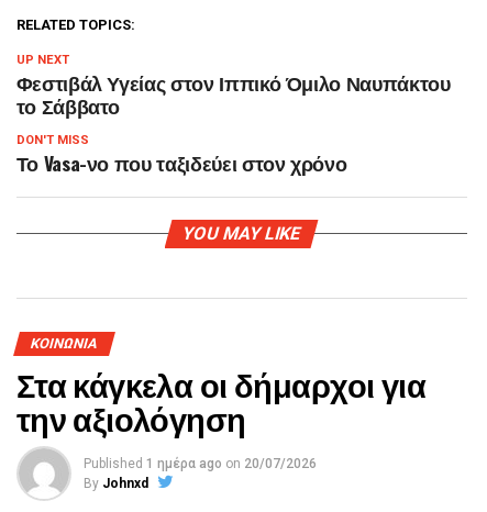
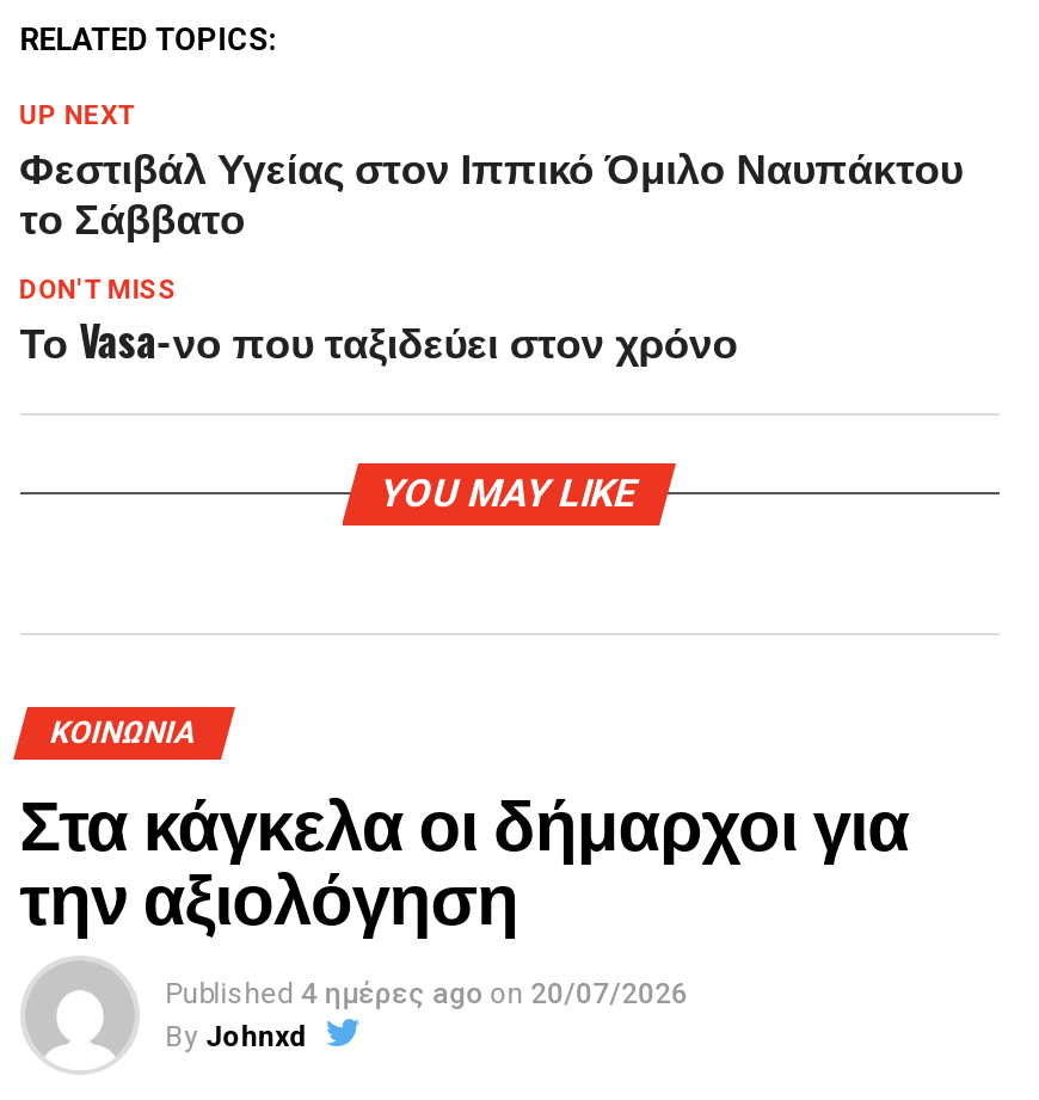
- Published 1 ημέρα ago on 20/07/2026
+ Published 4 ημέρες ago on 20/07/2026
